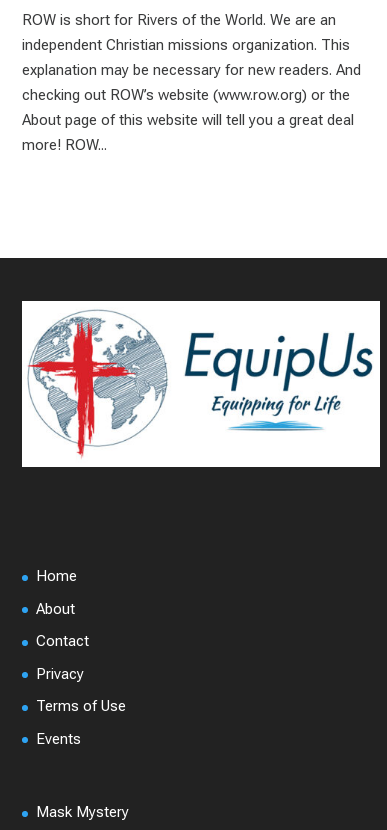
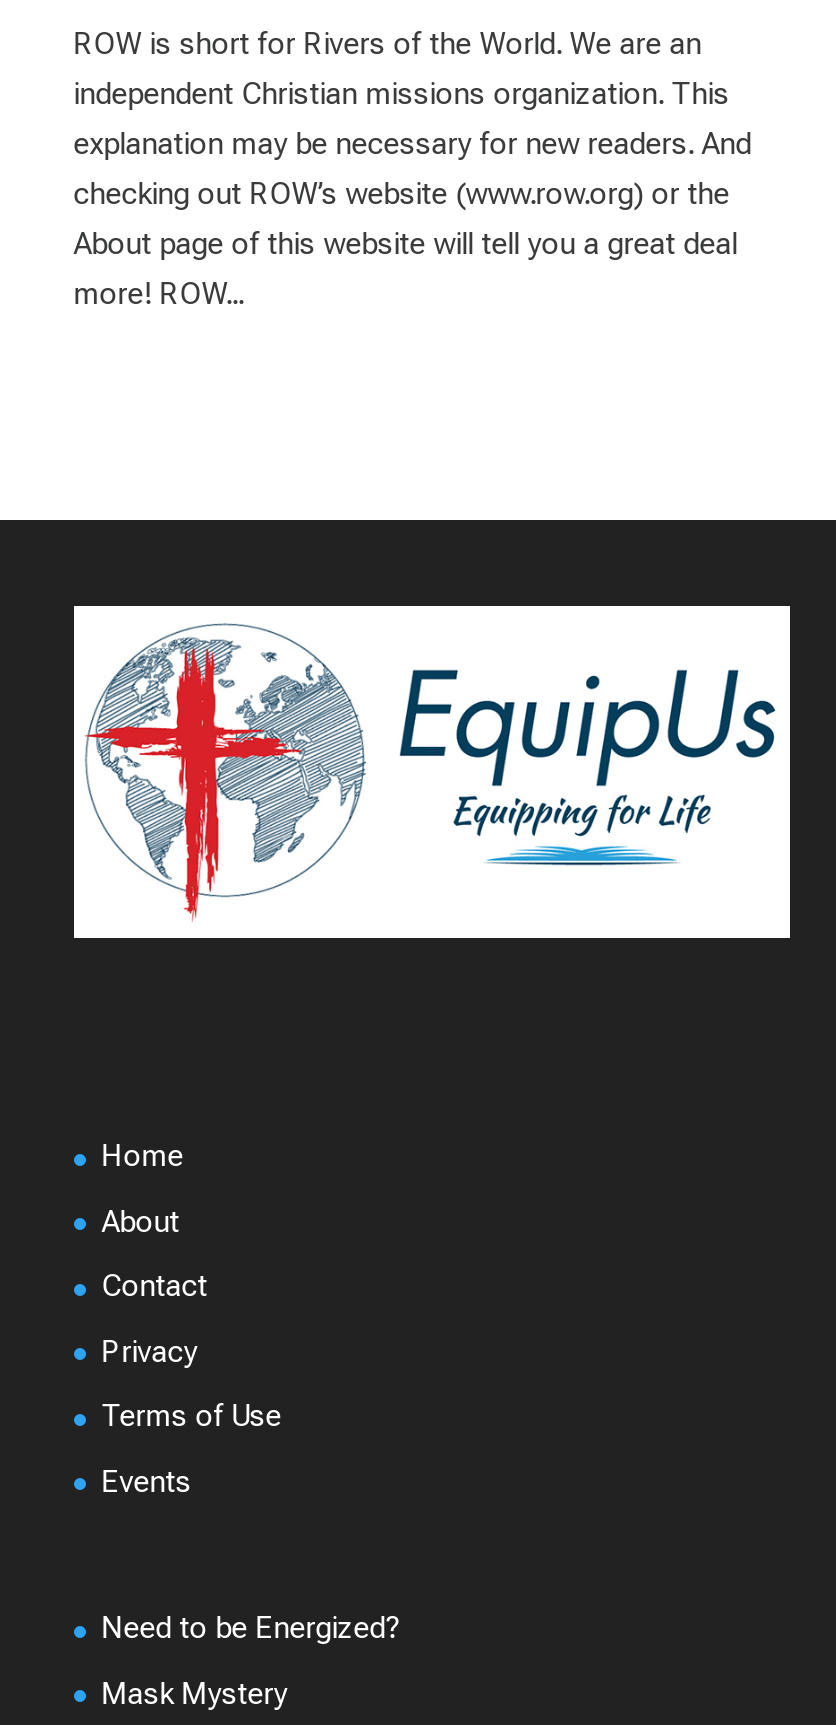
+ Need to be Energized?
